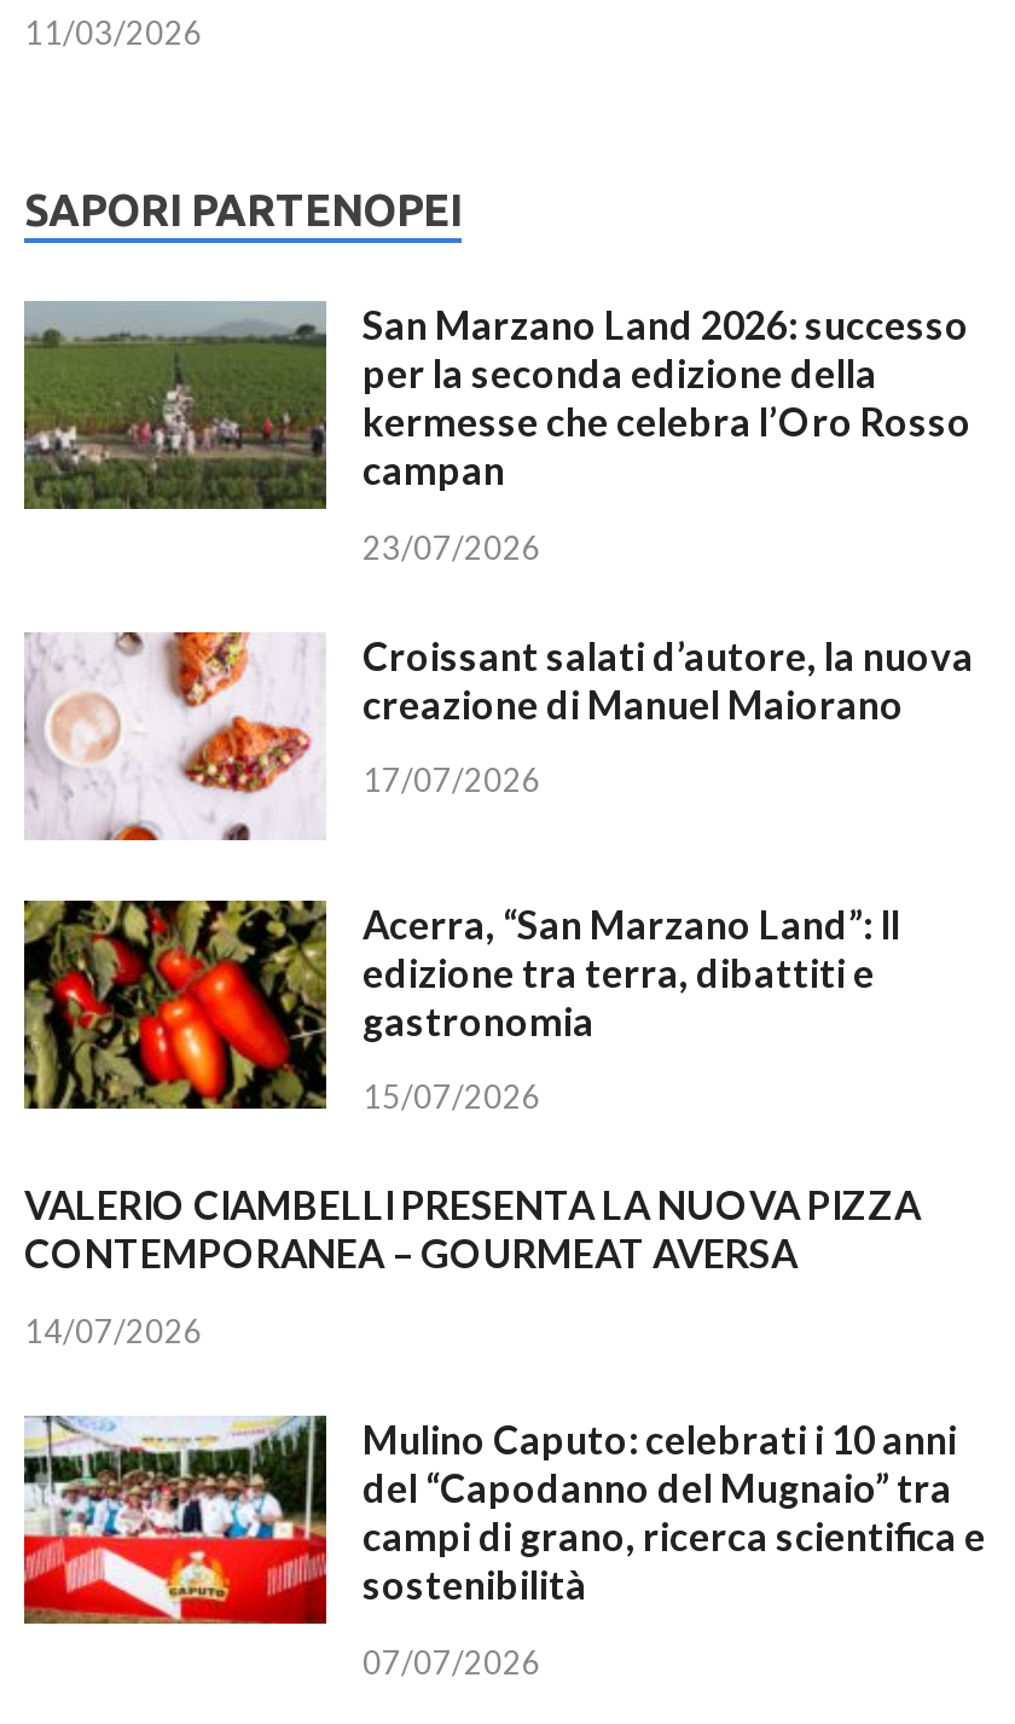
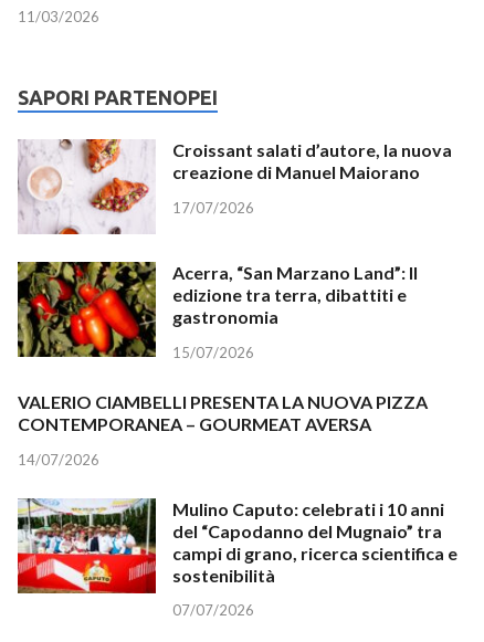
- [image]
- San Marzano Land 2026: successo
- per la seconda edizione della
- kermesse che celebra l’Oro Rosso
- campan
- 23/07/2026
